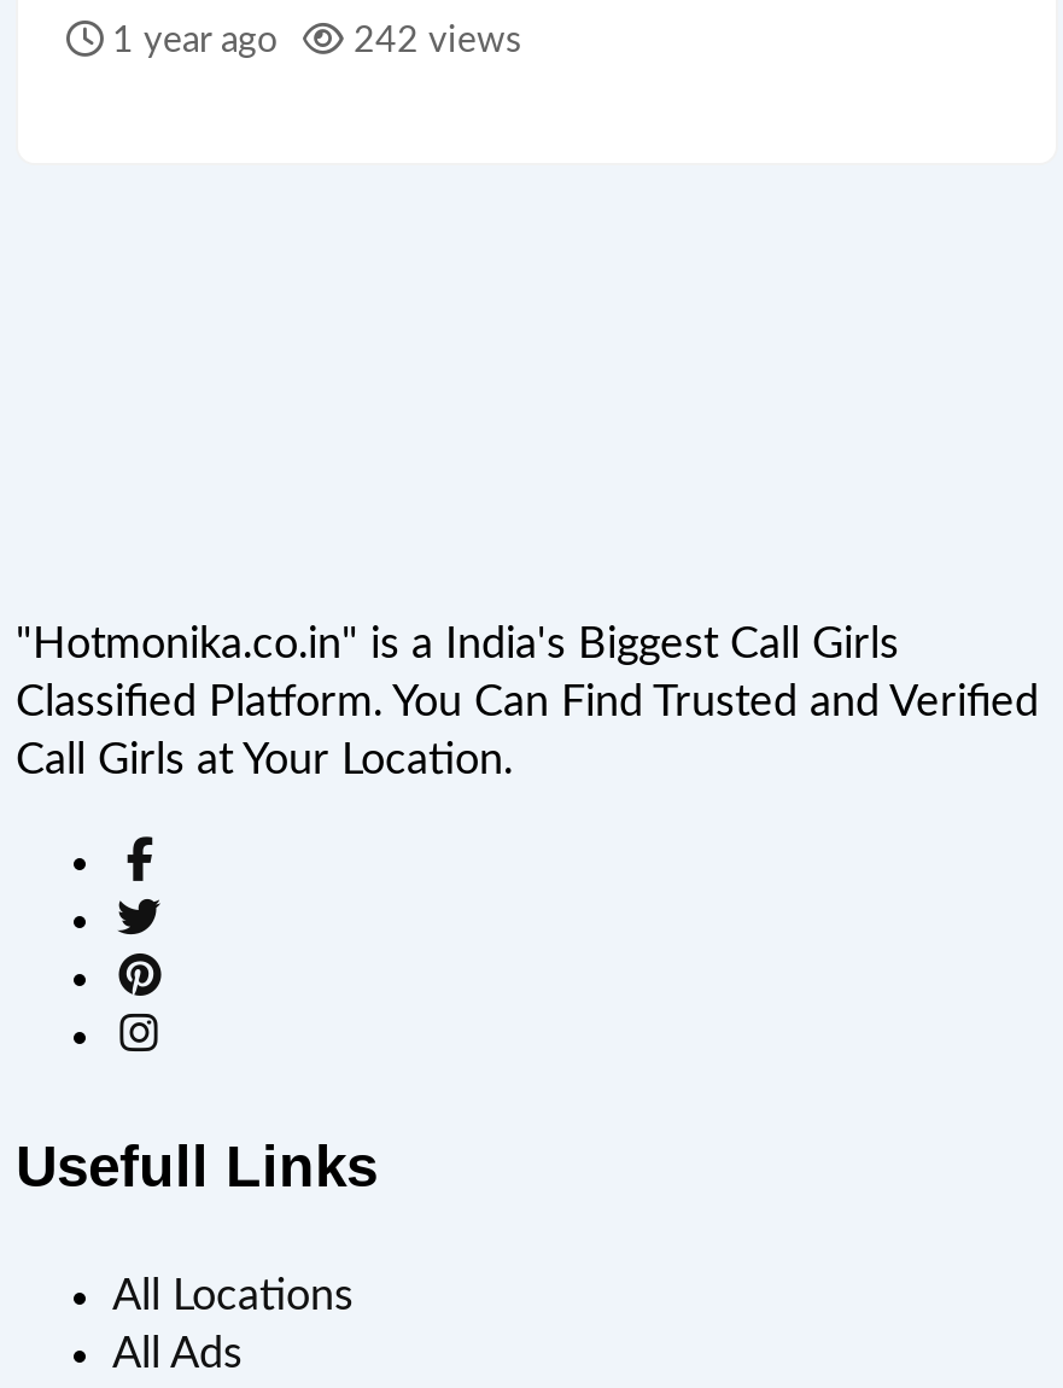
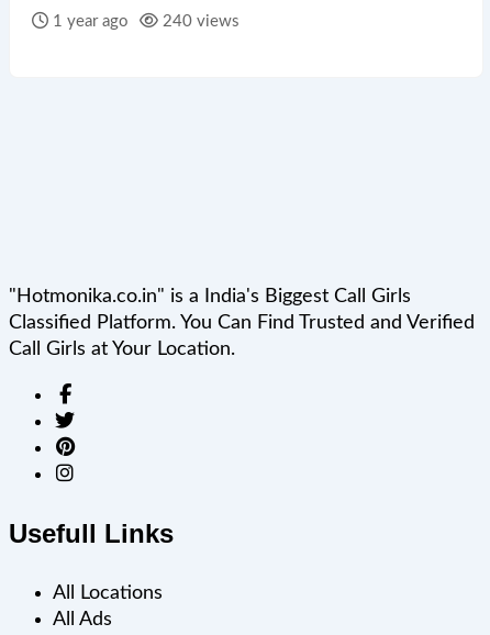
- 1 year ago 242 views
+ 1 year ago 240 views
